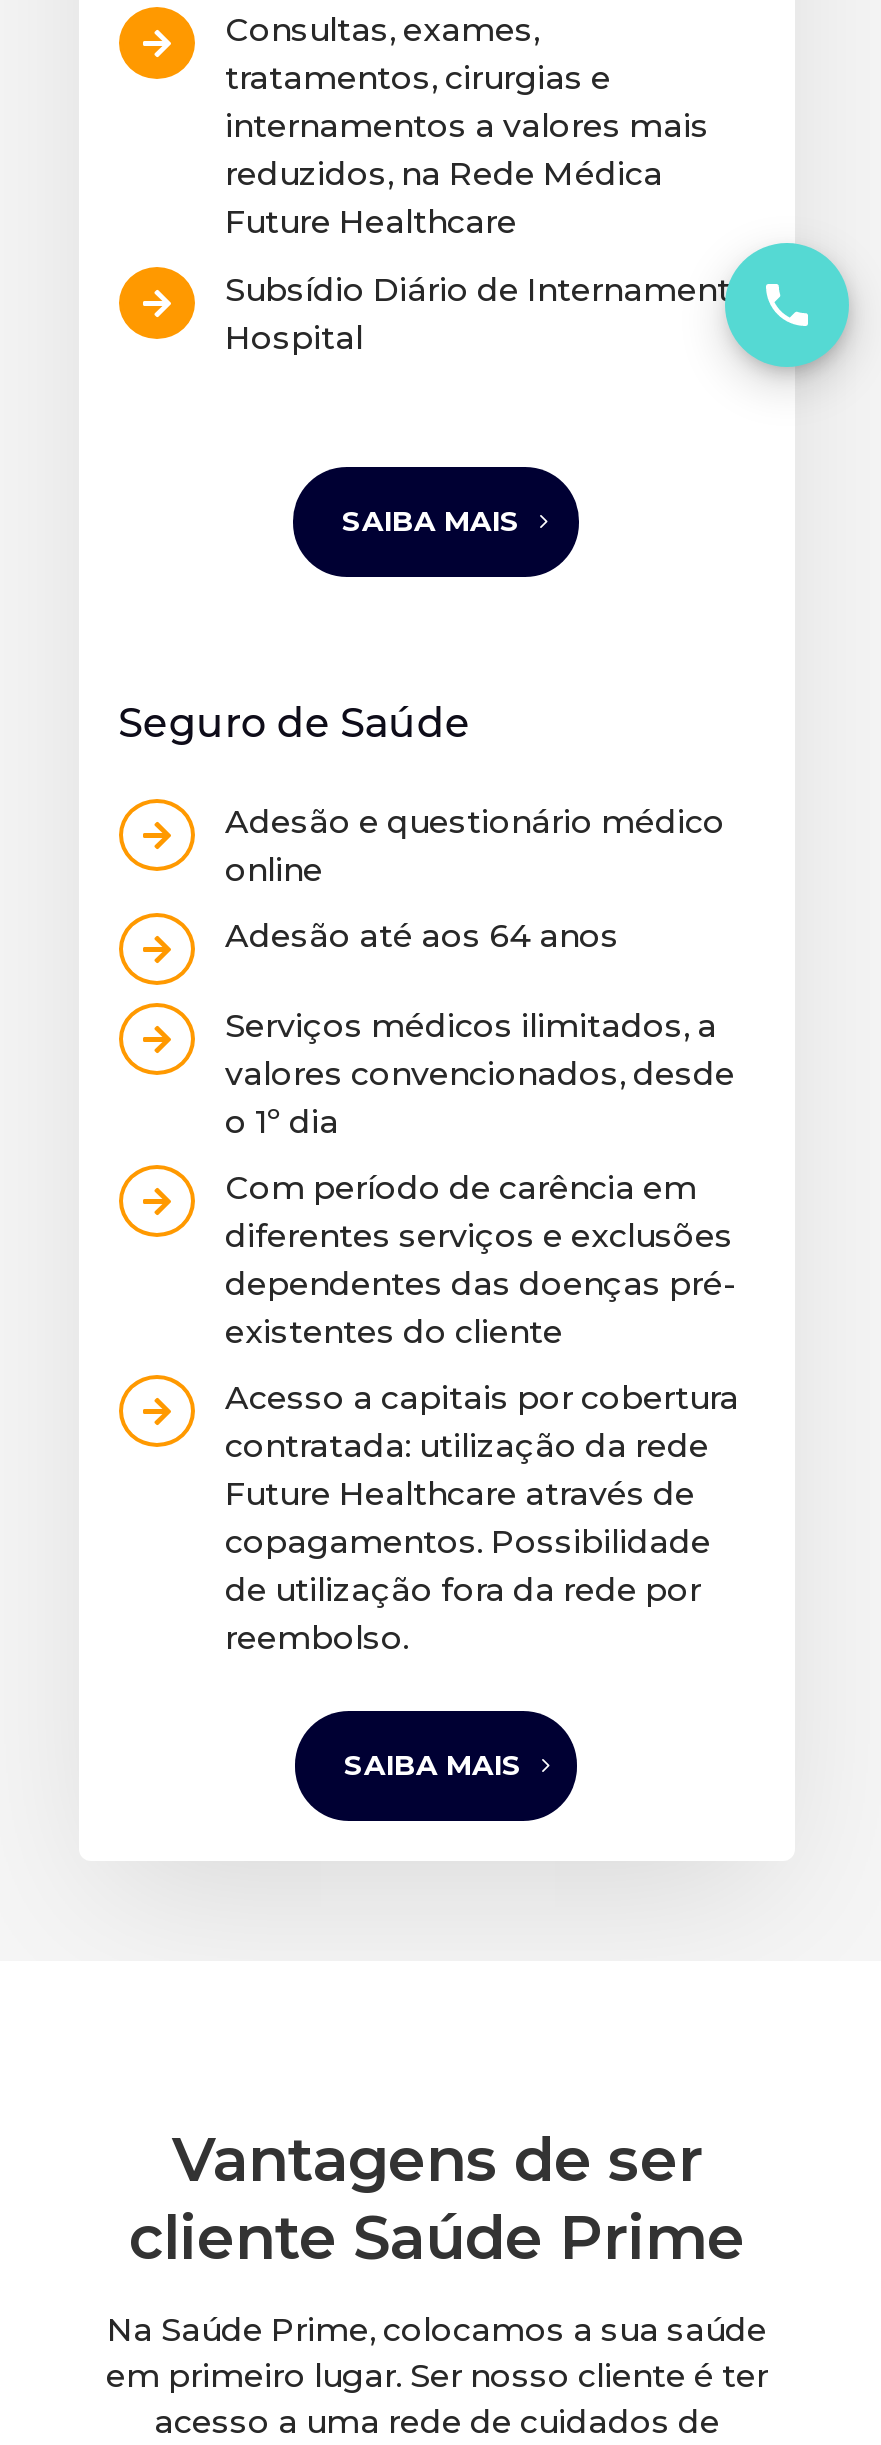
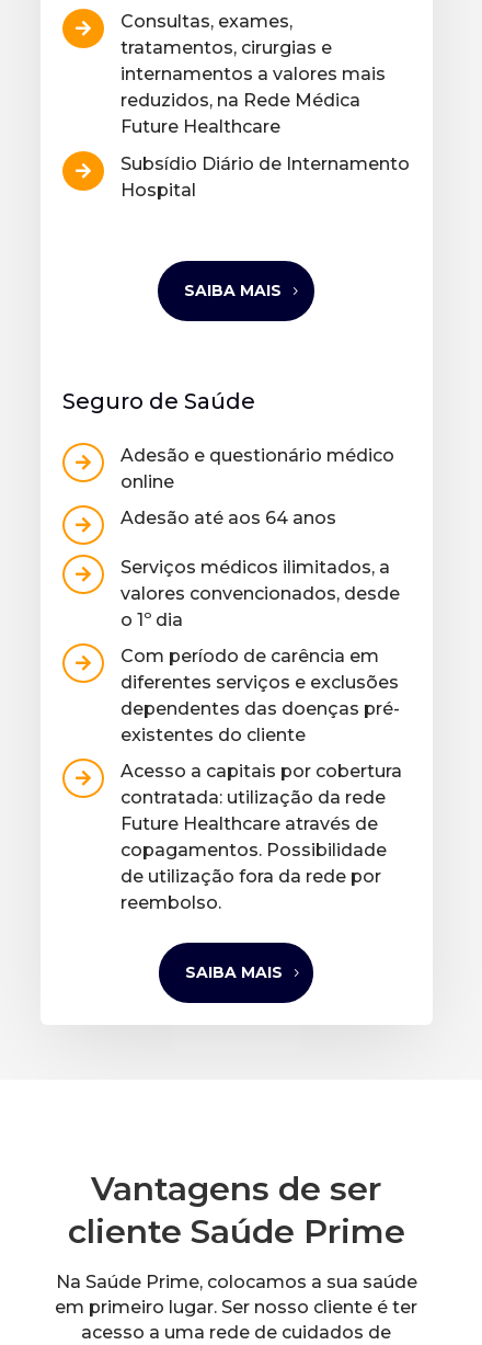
- [image]
